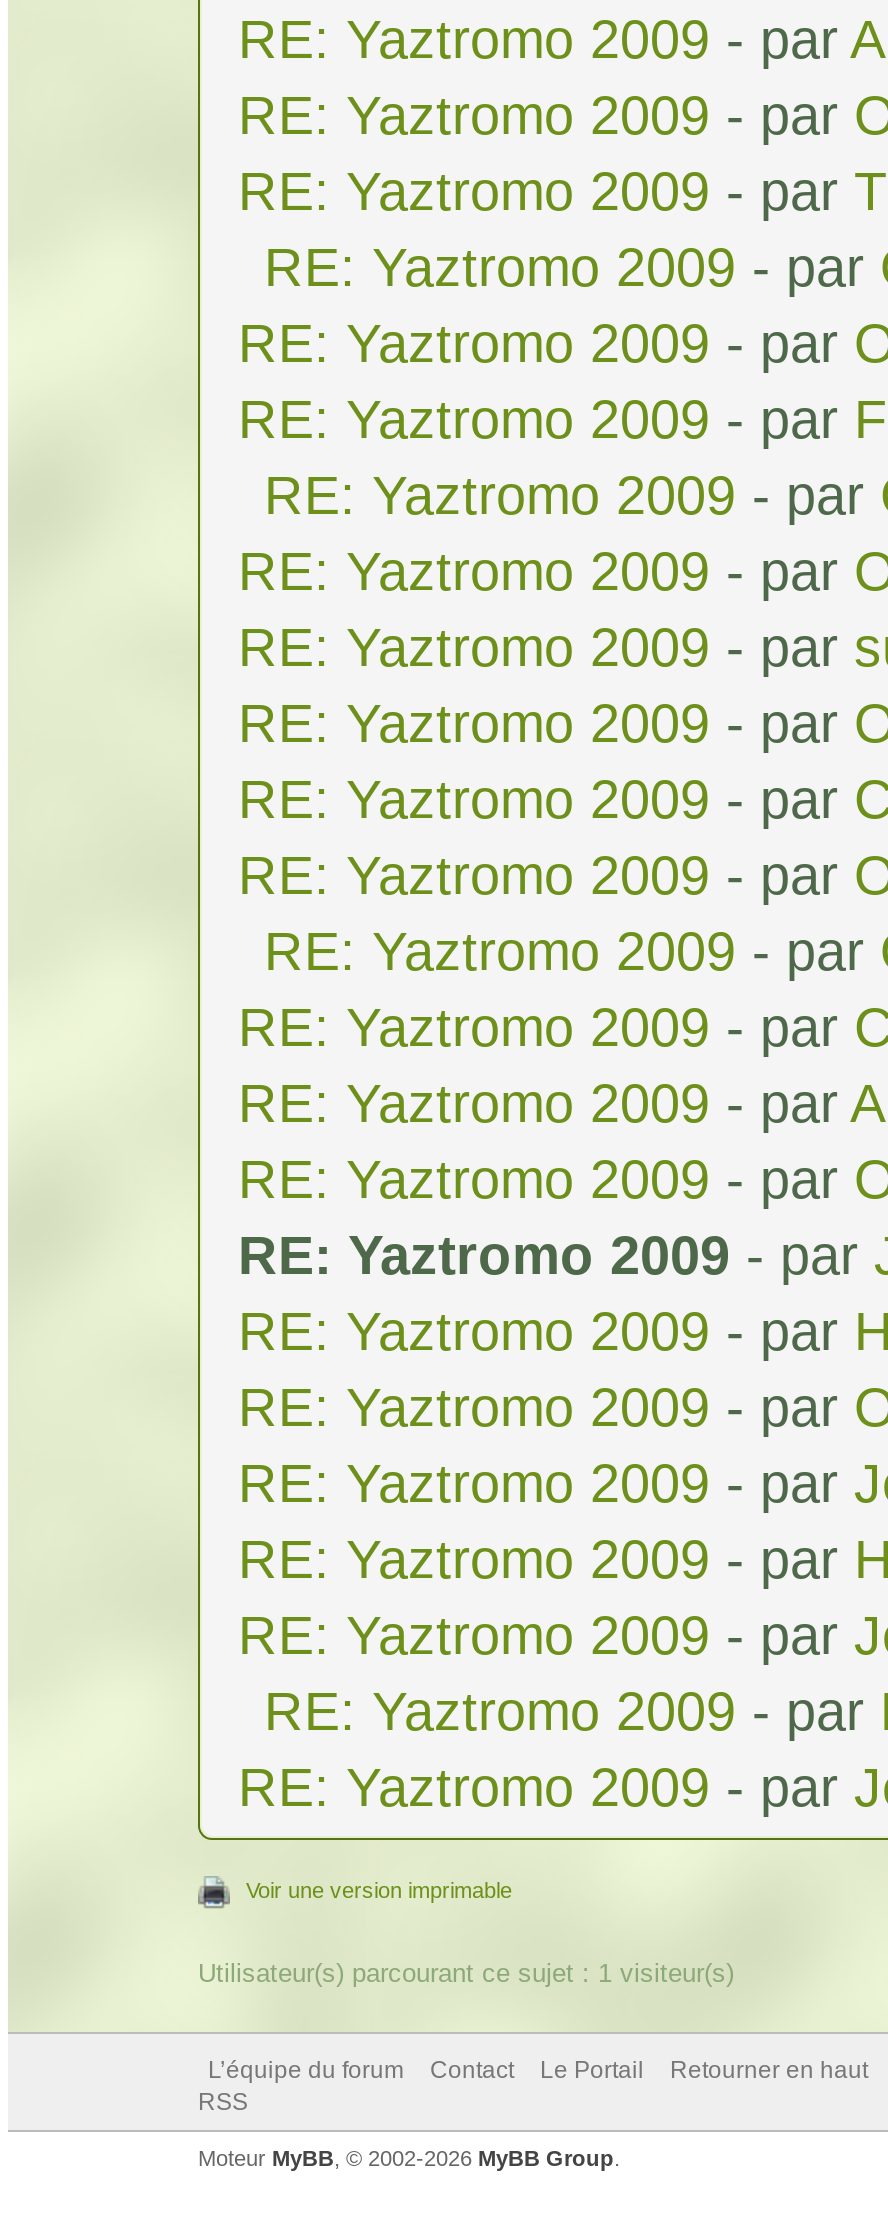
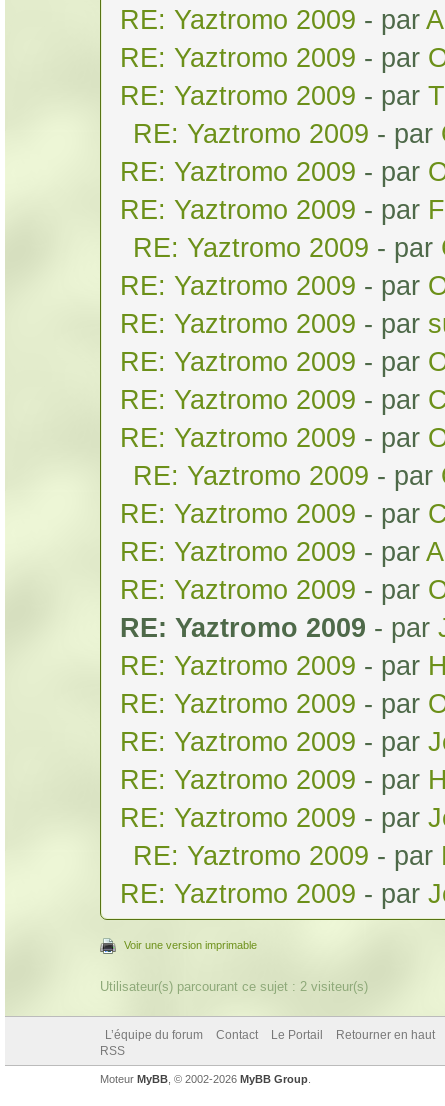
- Utilisateur(s) parcourant ce sujet : 1 visiteur(s)
+ Utilisateur(s) parcourant ce sujet : 2 visiteur(s)
